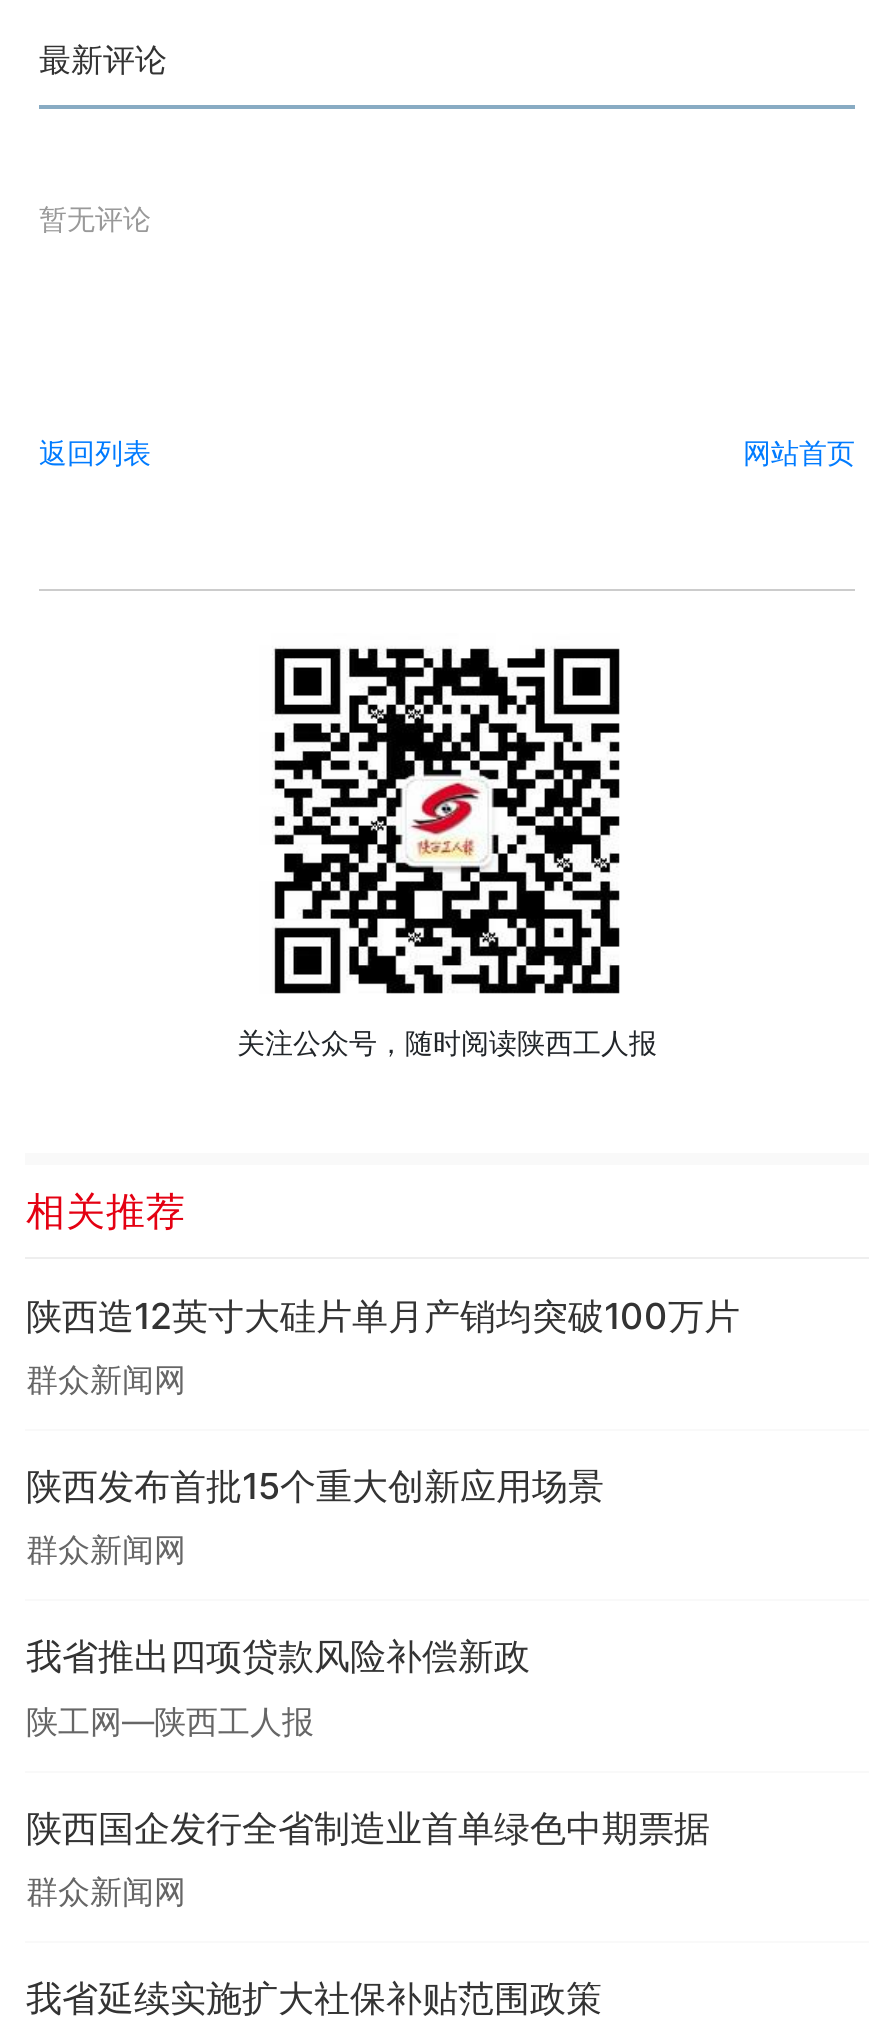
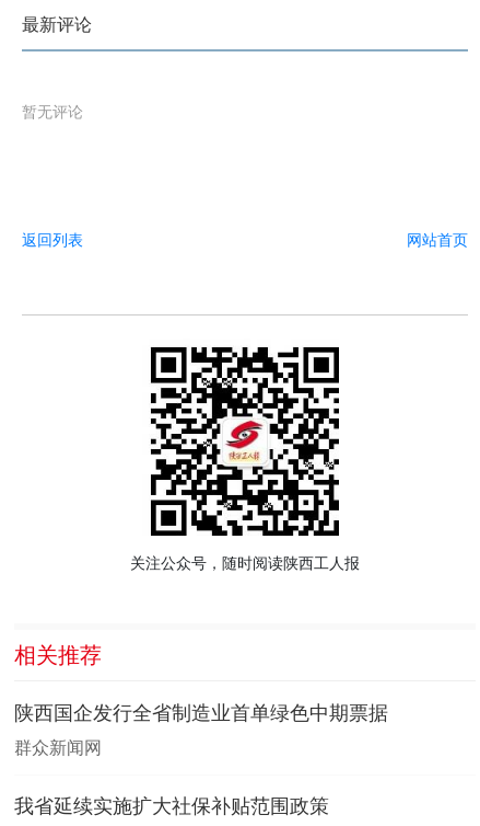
- 陕西造12英寸大硅片单月产销均突破100万片
- 群众新闻网
- 陕西发布首批15个重大创新应用场景
- 群众新闻网
- 我省推出四项贷款风险补偿新政
- 陕工网—陕西工人报
